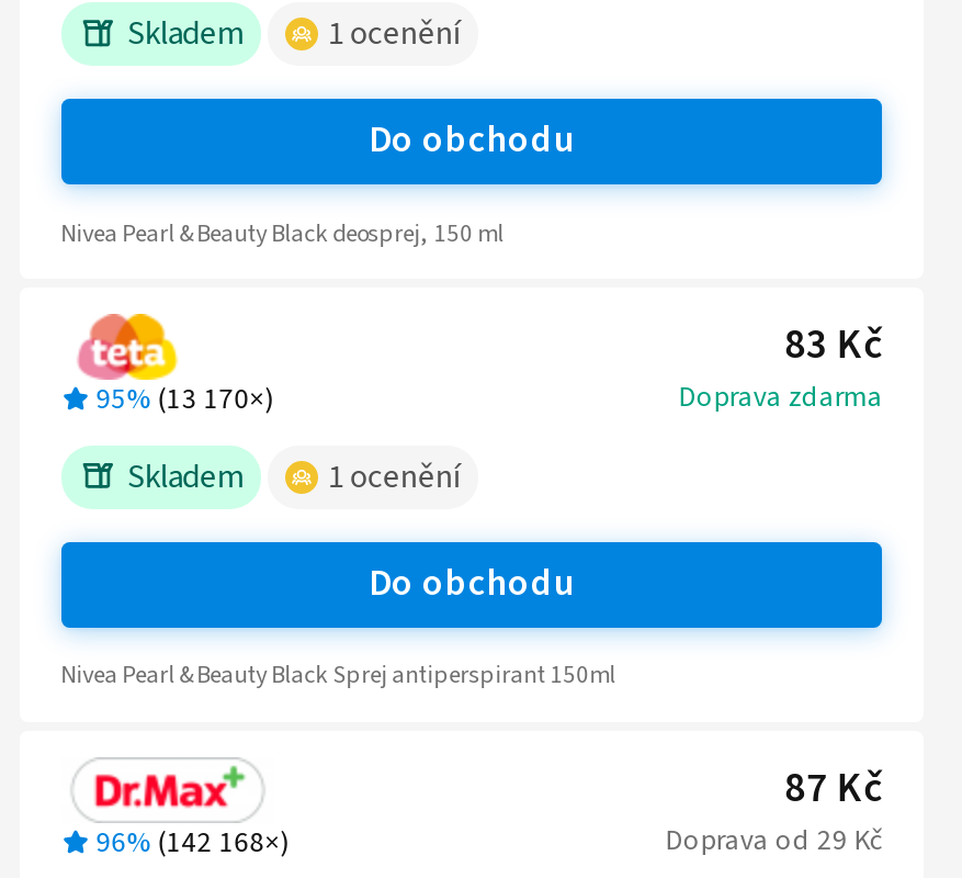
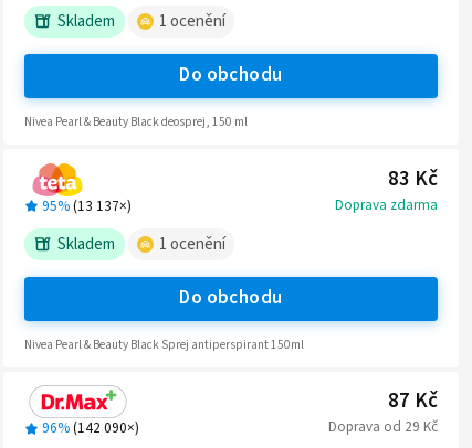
- 95% (13 170×)
+ 95% (13 137×)

- 96% (142 168×)
+ 96% (142 090×)
